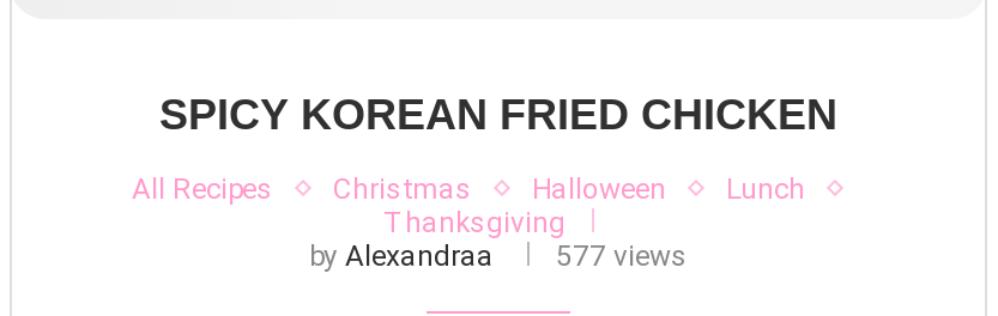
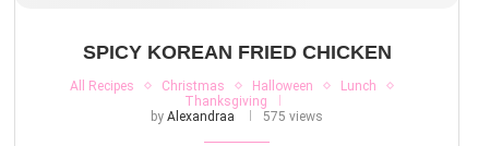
- by Alexandraa 577 views
+ by Alexandraa 575 views
